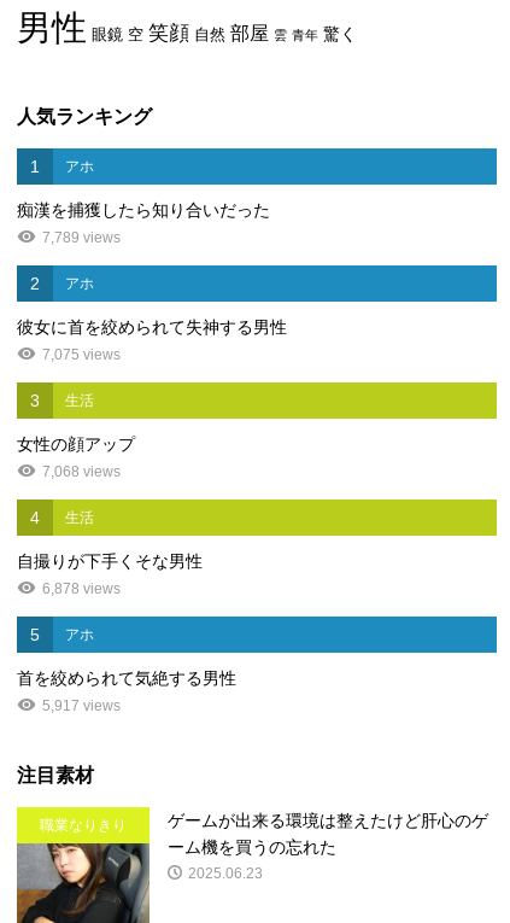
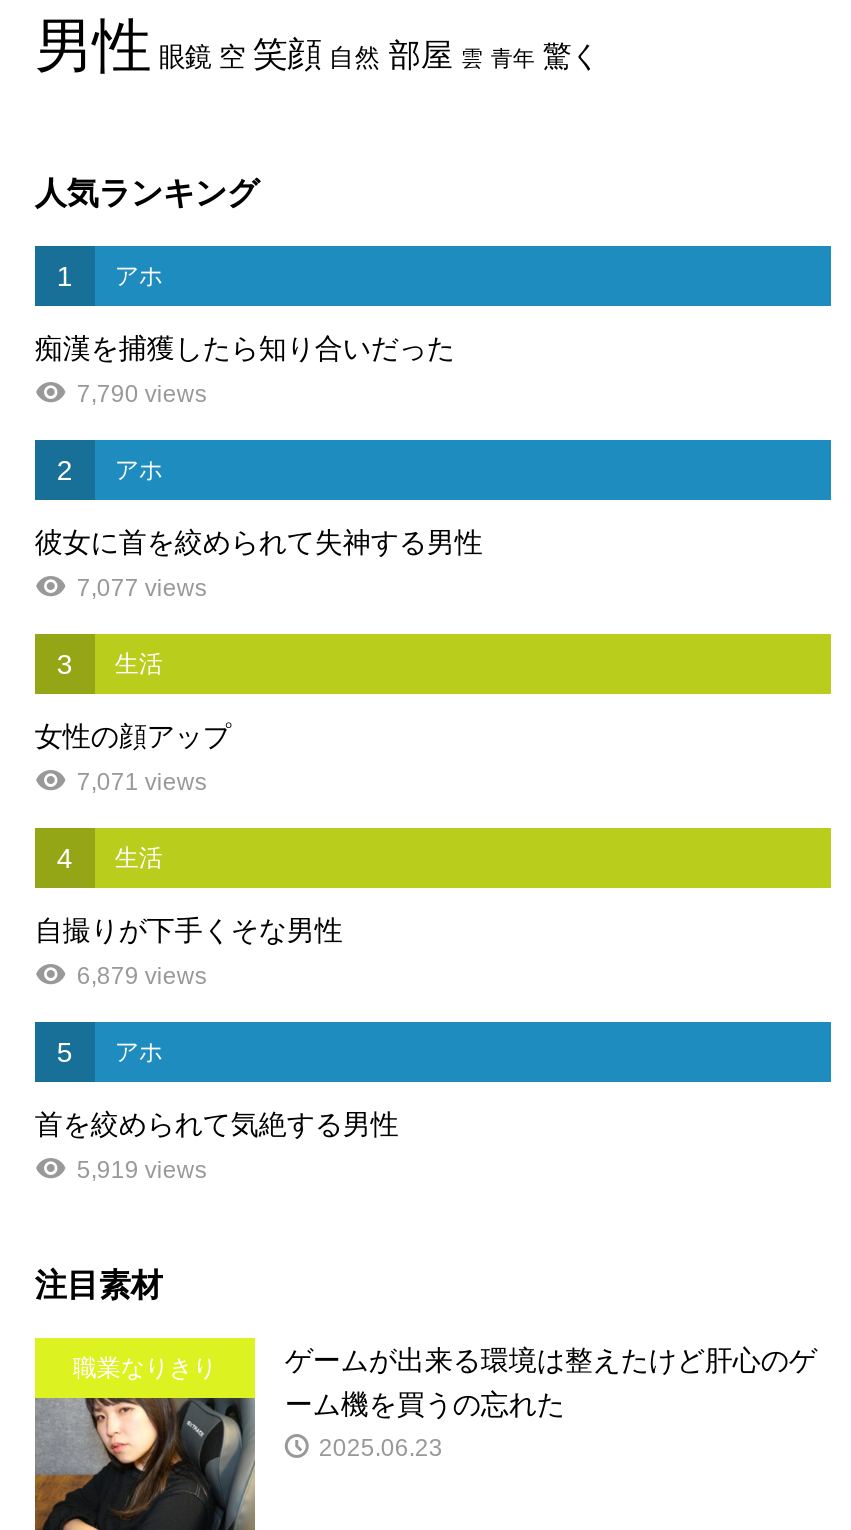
- 7,789 views
+ 7,790 views

- 7,075 views
+ 7,077 views

- 7,068 views
+ 7,071 views

- 6,878 views
+ 6,879 views

- 5,917 views
+ 5,919 views
